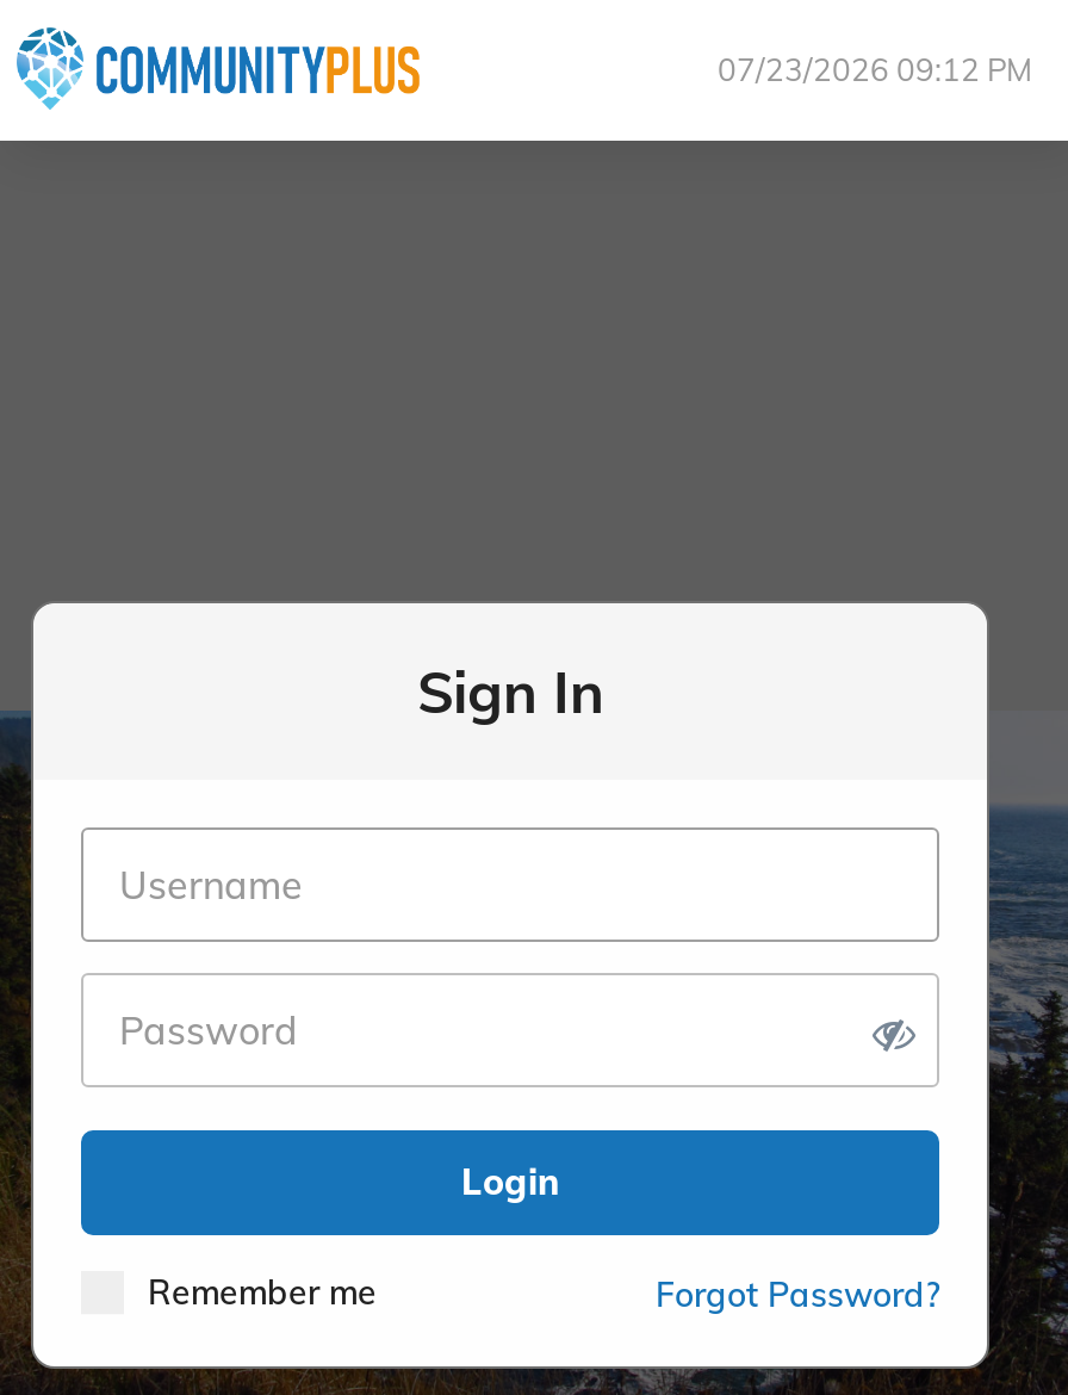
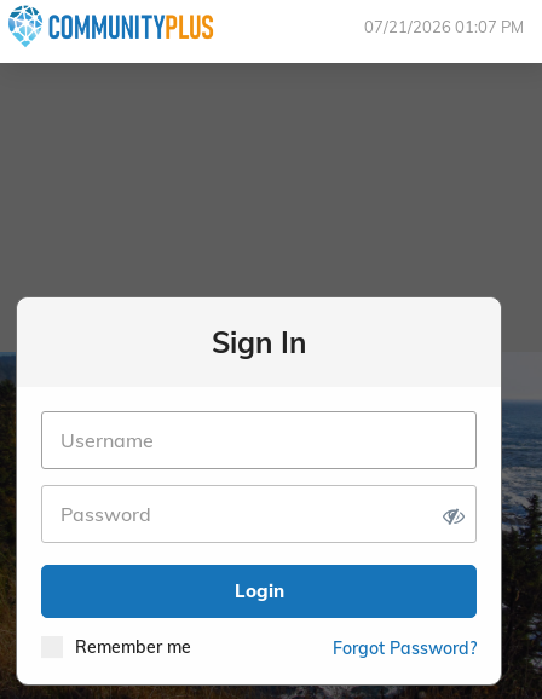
- 07/23/2026 09:12 PM
+ 07/21/2026 01:07 PM
